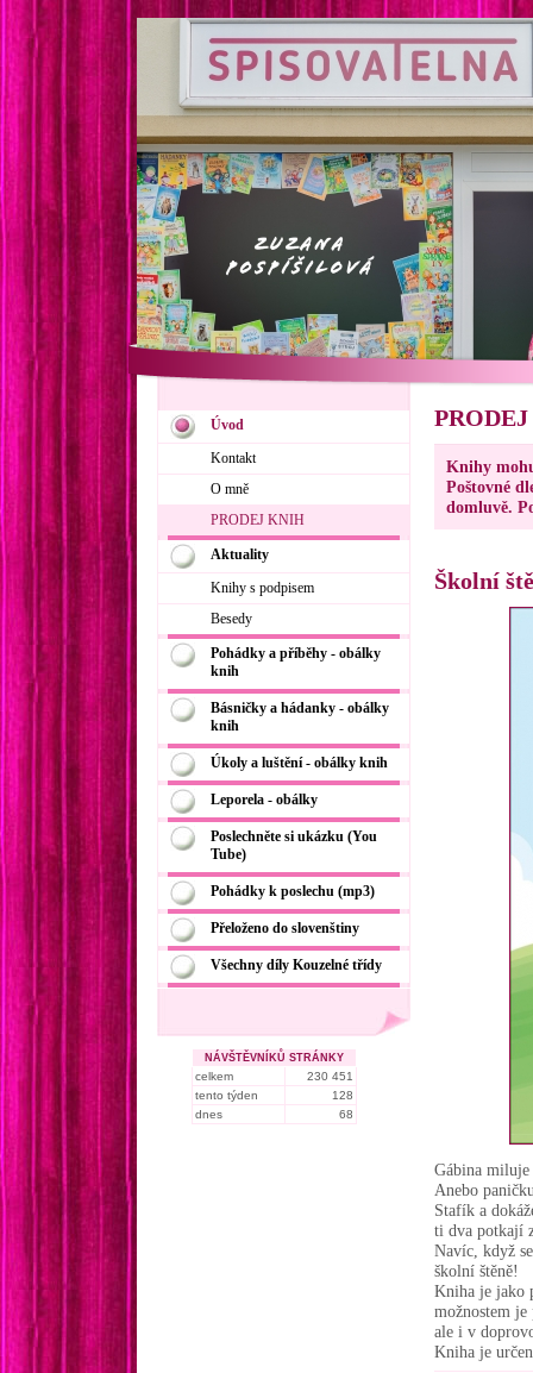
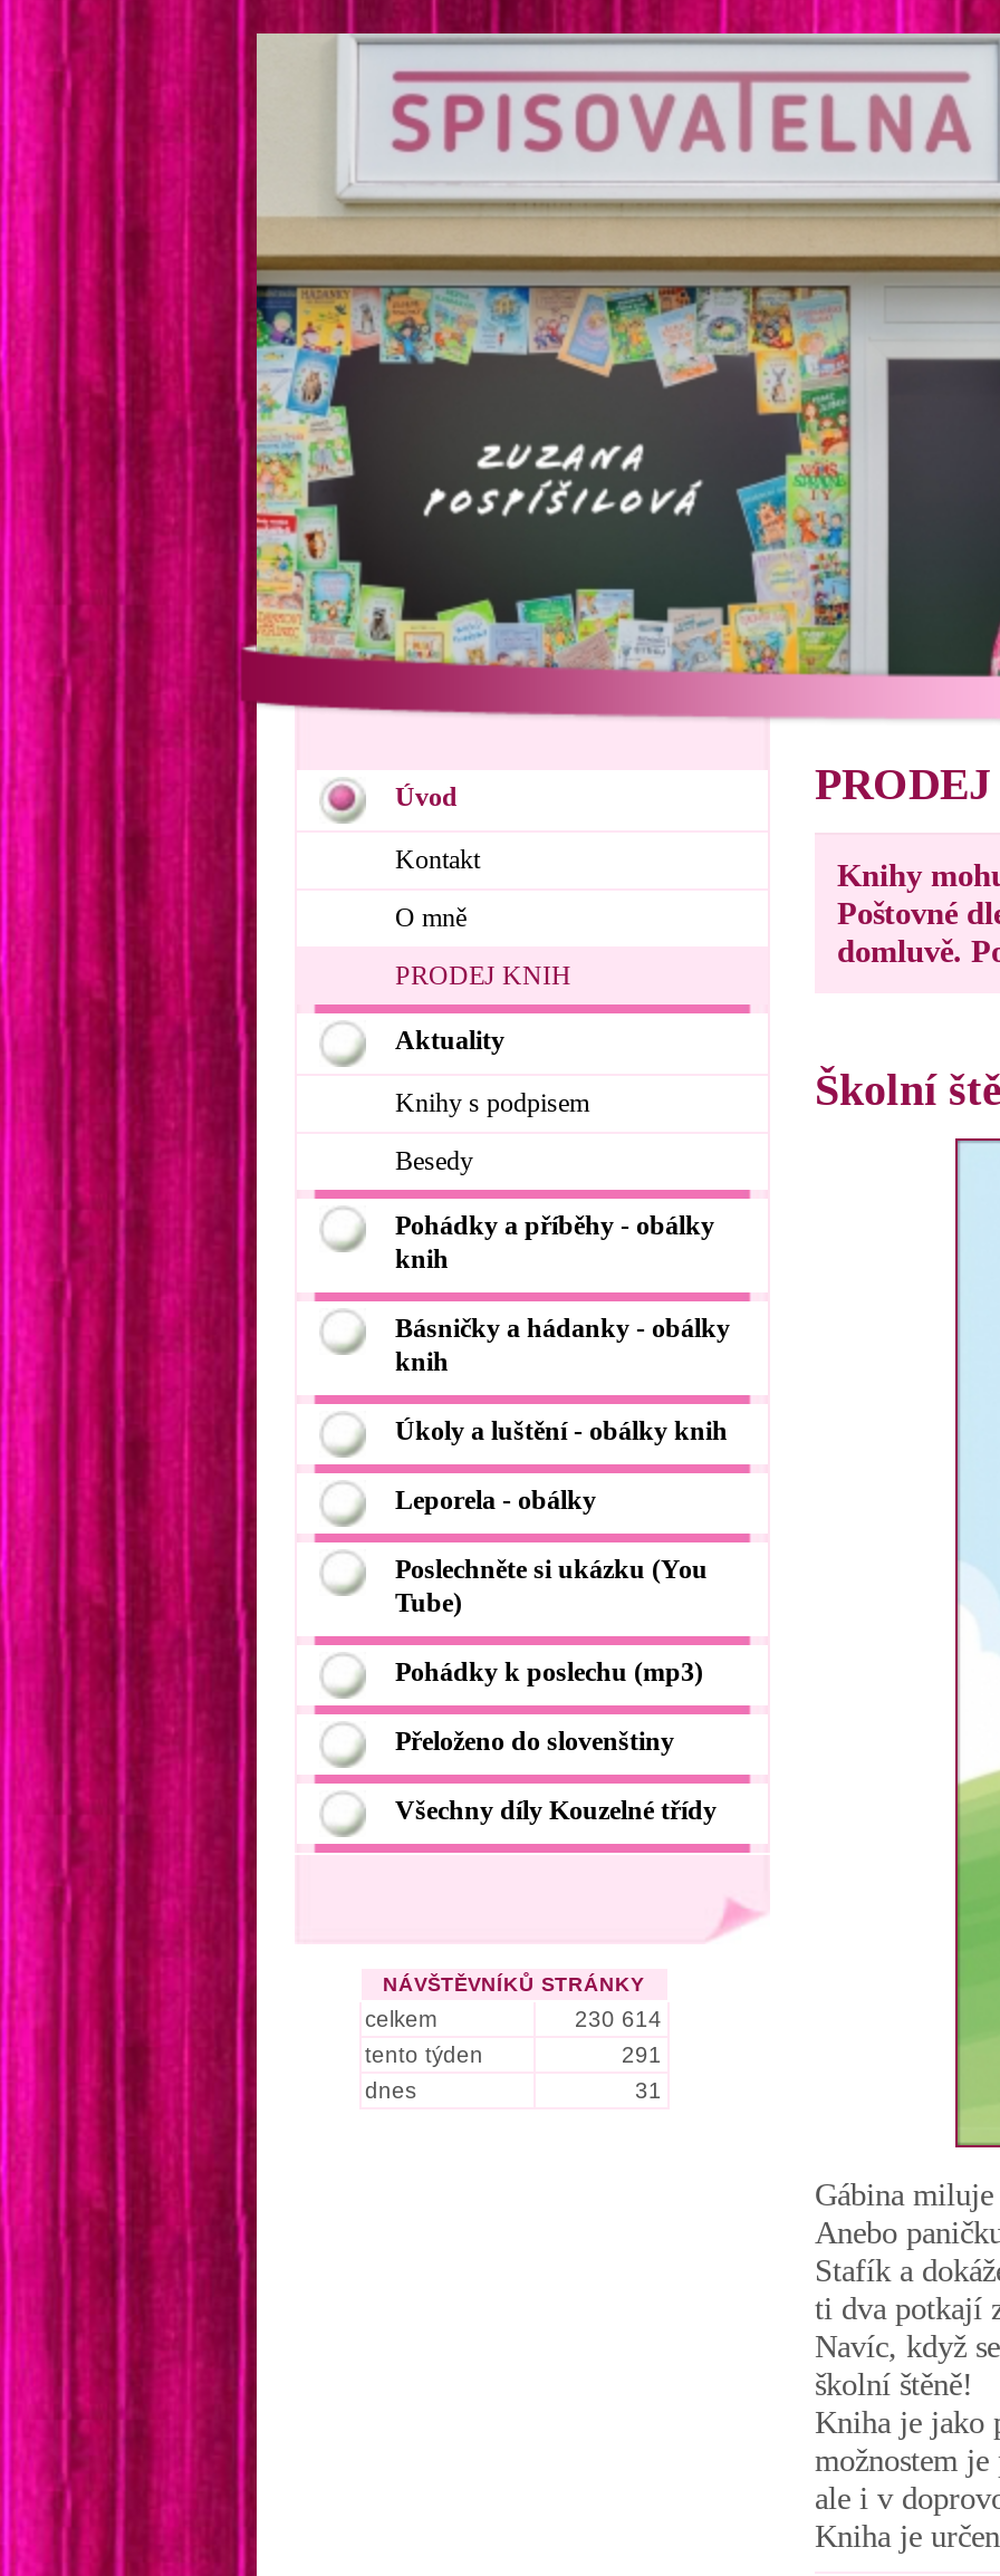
- 230 451
+ 230 614

- 128
+ 291

- 68
+ 31
